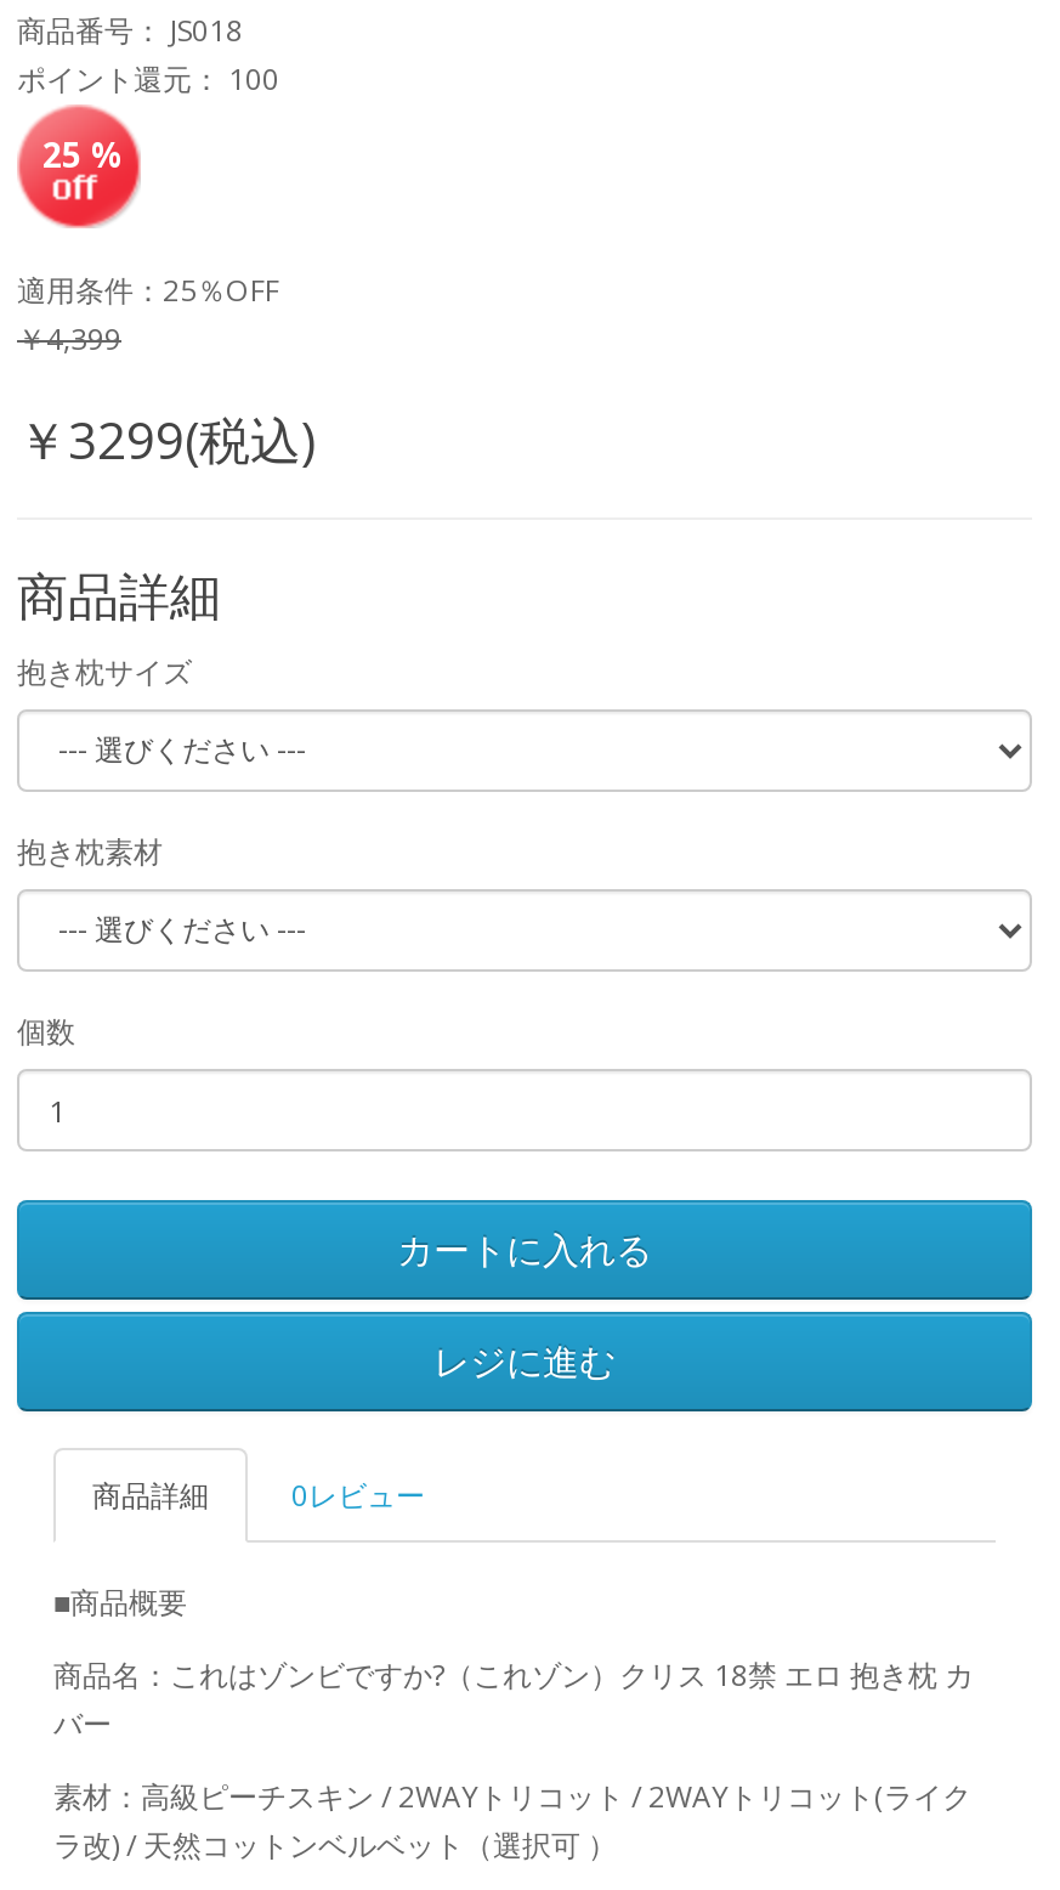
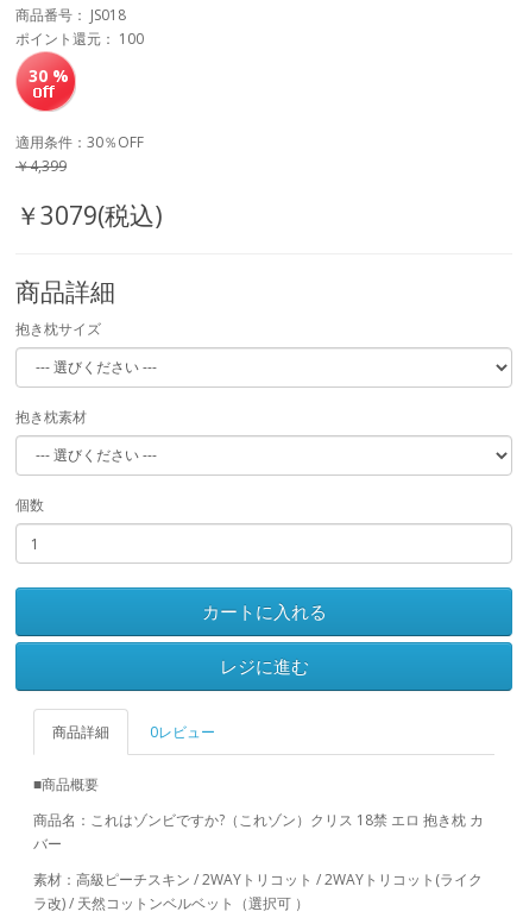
- 25 %
+ 30 %

- 適用条件：25％OFF
+ 適用条件：30％OFF

- ￥3299(税込)
+ ￥3079(税込)
